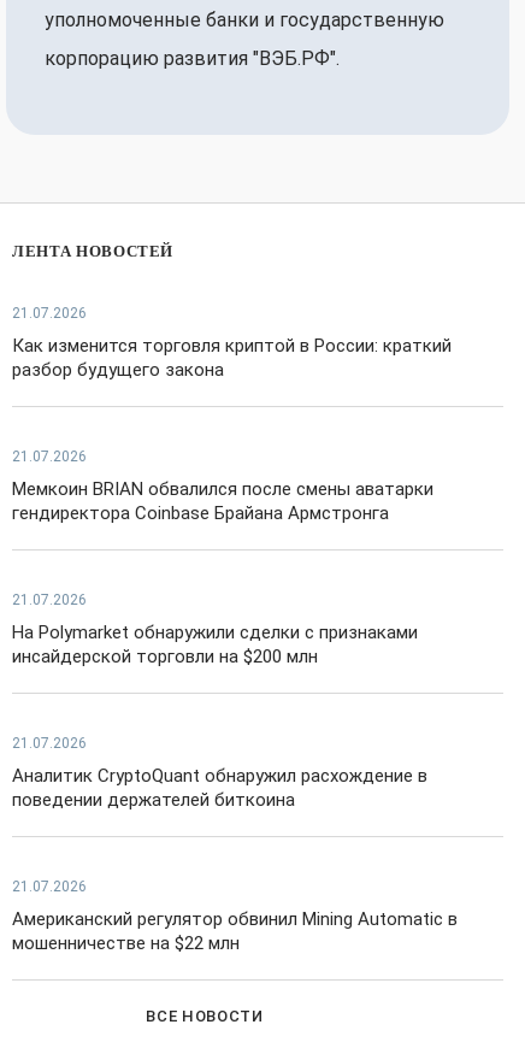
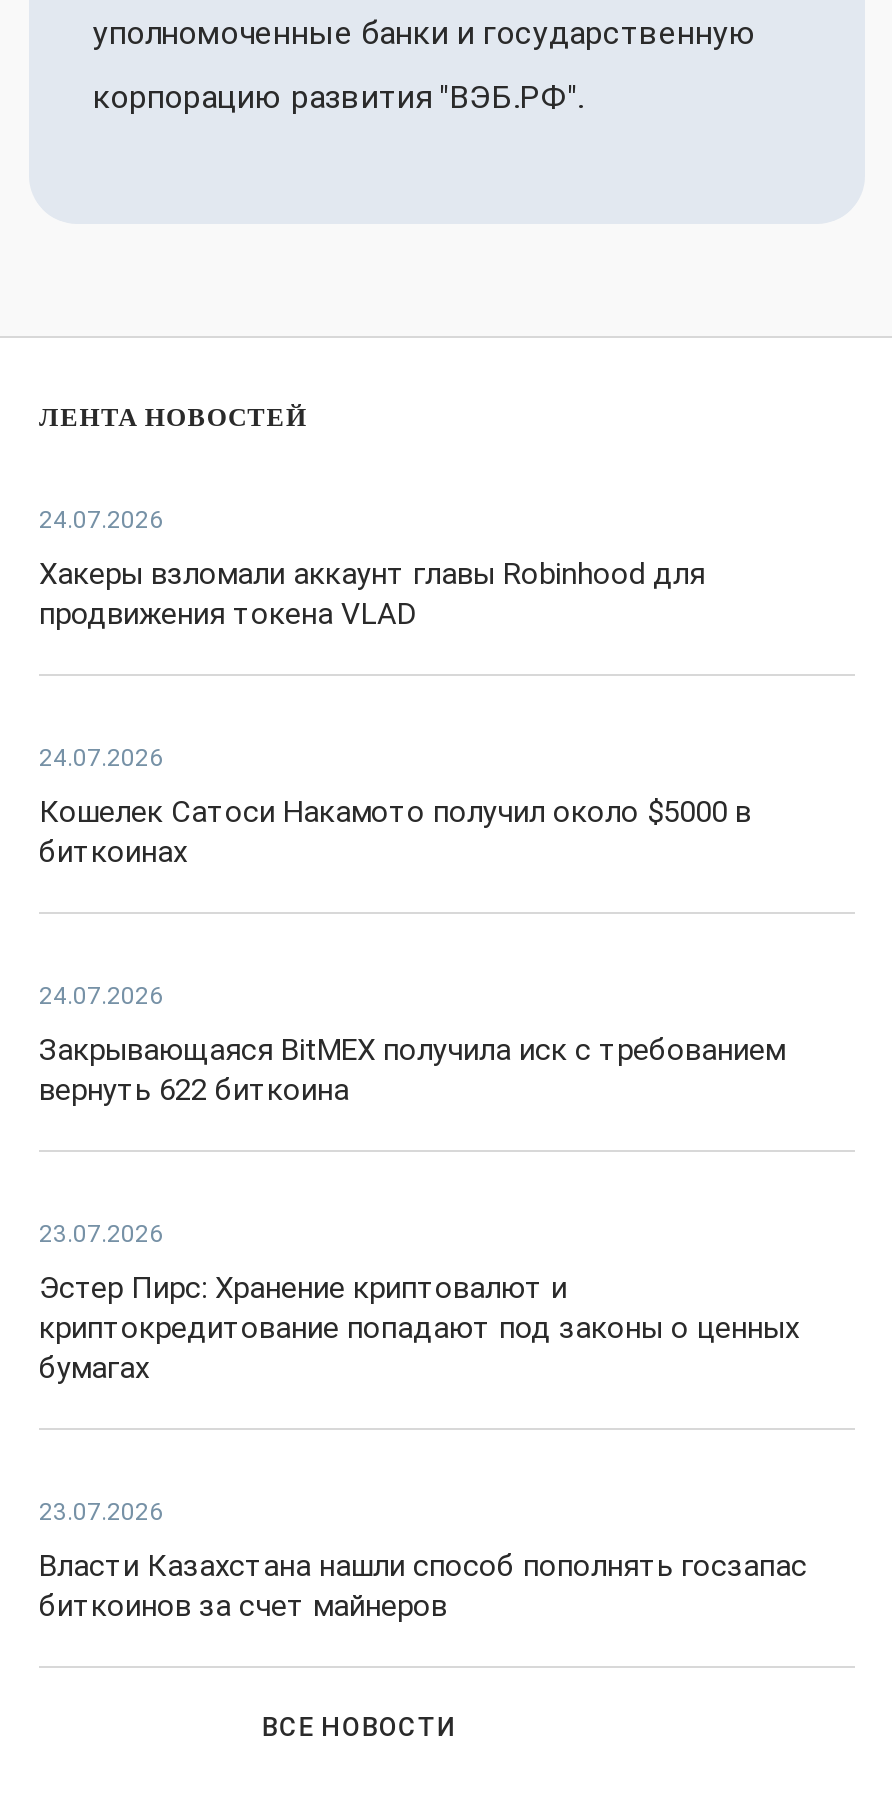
- 21.07.2026
+ 24.07.2026

- Как изменится торговля криптой в России: краткий
- разбор будущего закона
+ Хакеры взломали аккаунт главы Robinhood для
+ продвижения токена VLAD

- 21.07.2026
+ 24.07.2026

- Мемкоин BRIAN обвалился после смены аватарки
- гендиректора Coinbase Брайана Армстронга
+ Кошелек Сатоси Накамото получил около $5000 в
+ биткоинах

- 21.07.2026
+ 24.07.2026

- На Polymarket обнаружили сделки с признаками
- инсайдерской торговли на $200 млн
+ Закрывающаяся BitMEX получила иск с требованием
+ вернуть 622 биткоина

- 21.07.2026
+ 23.07.2026

- Аналитик CryptoQuant обнаружил расхождение в
- поведении держателей биткоина
+ Эстер Пирс: Хранение криптовалют и
+ криптокредитование попадают под законы о ценных
+ бумагах

- 21.07.2026
+ 23.07.2026

- Американский регулятор обвинил Mining Automatic в
- мошенничестве на $22 млн
+ Власти Казахстана нашли способ пополнять госзапас
+ биткоинов за счет майнеров
